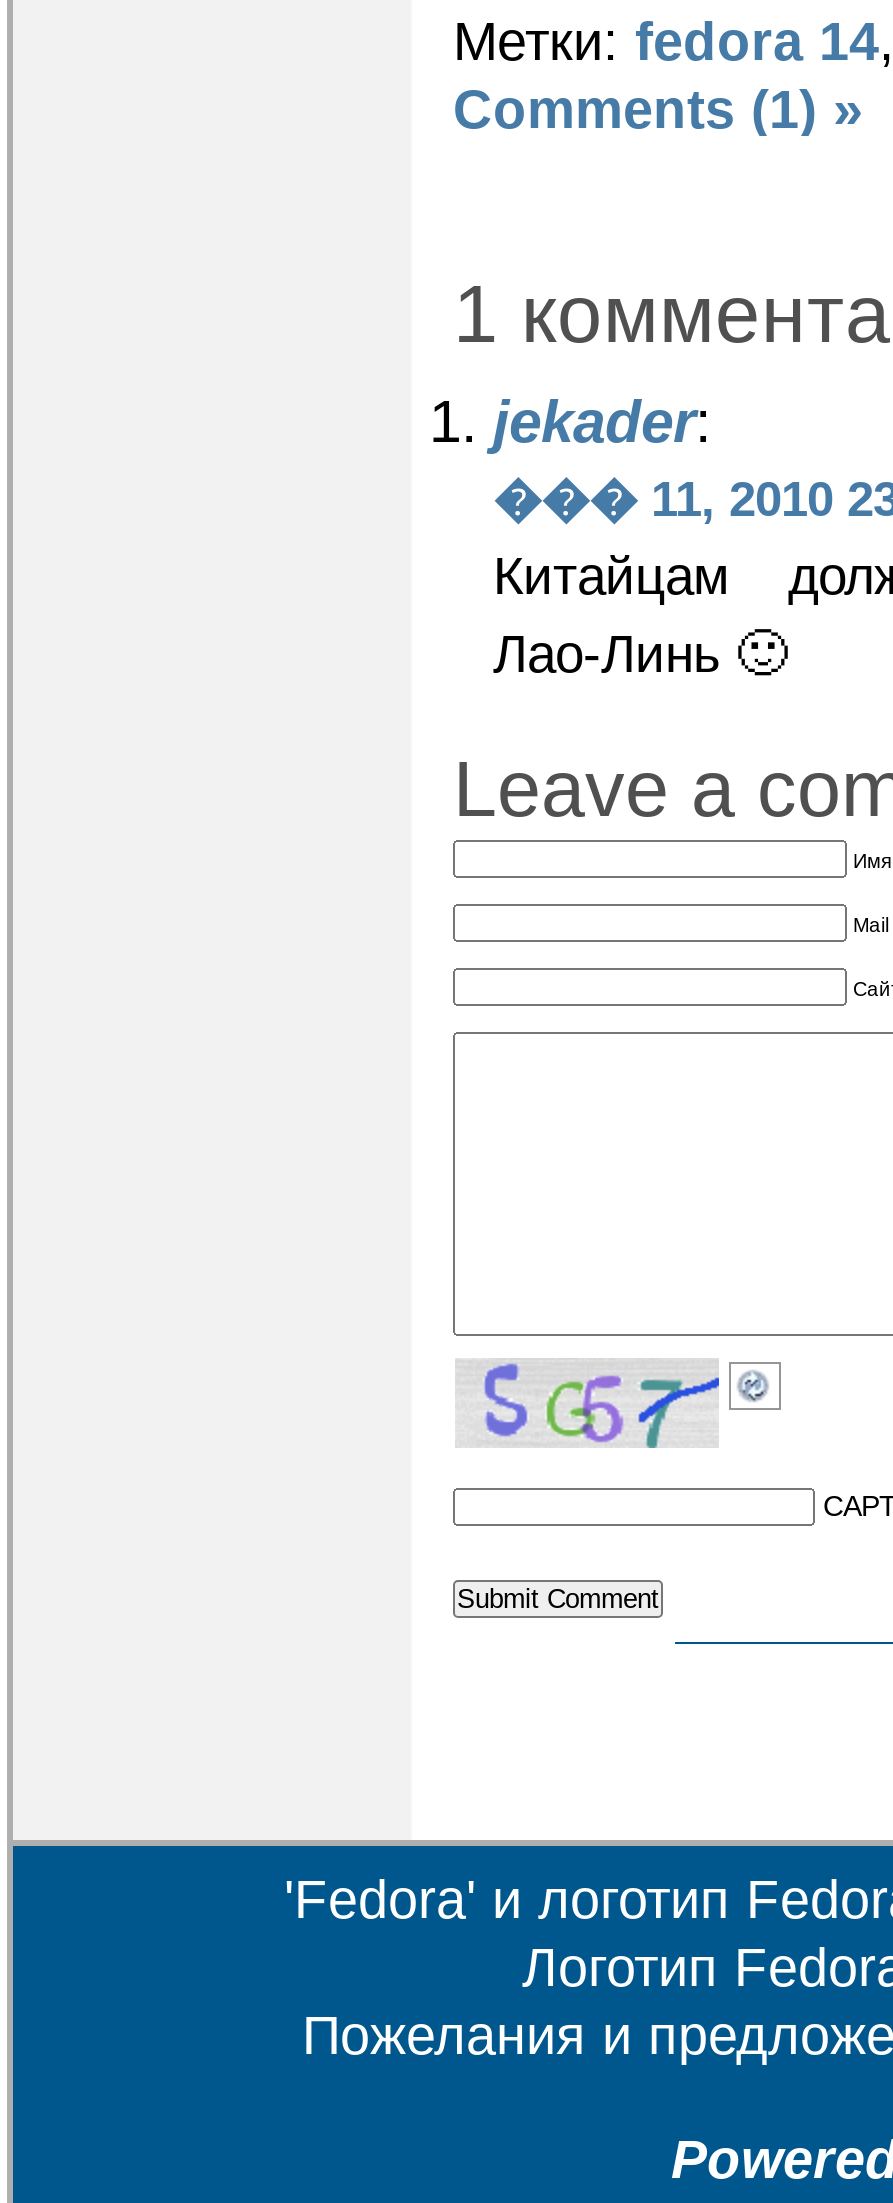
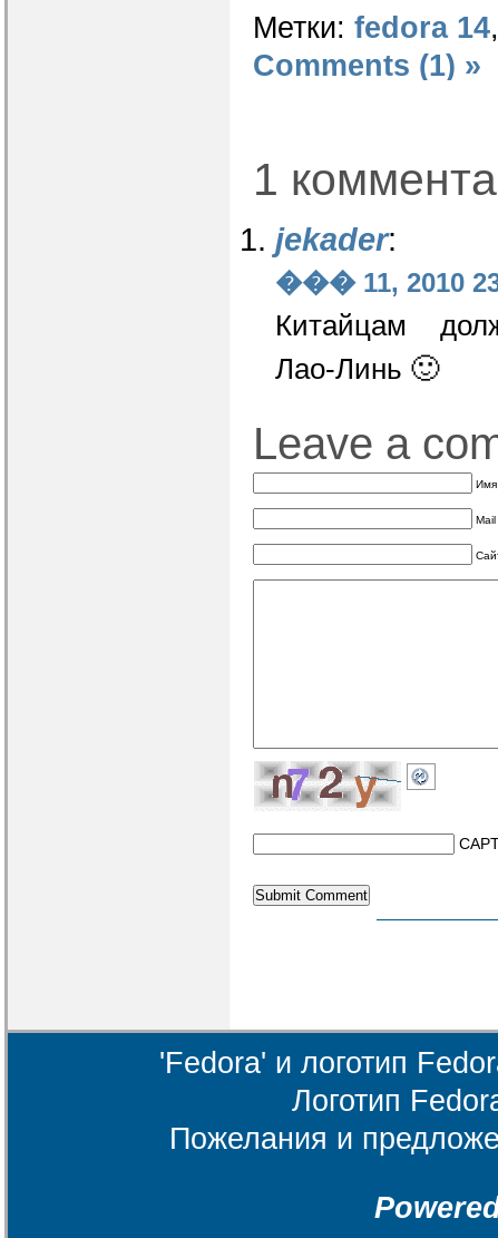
- [image]
+ [image]
